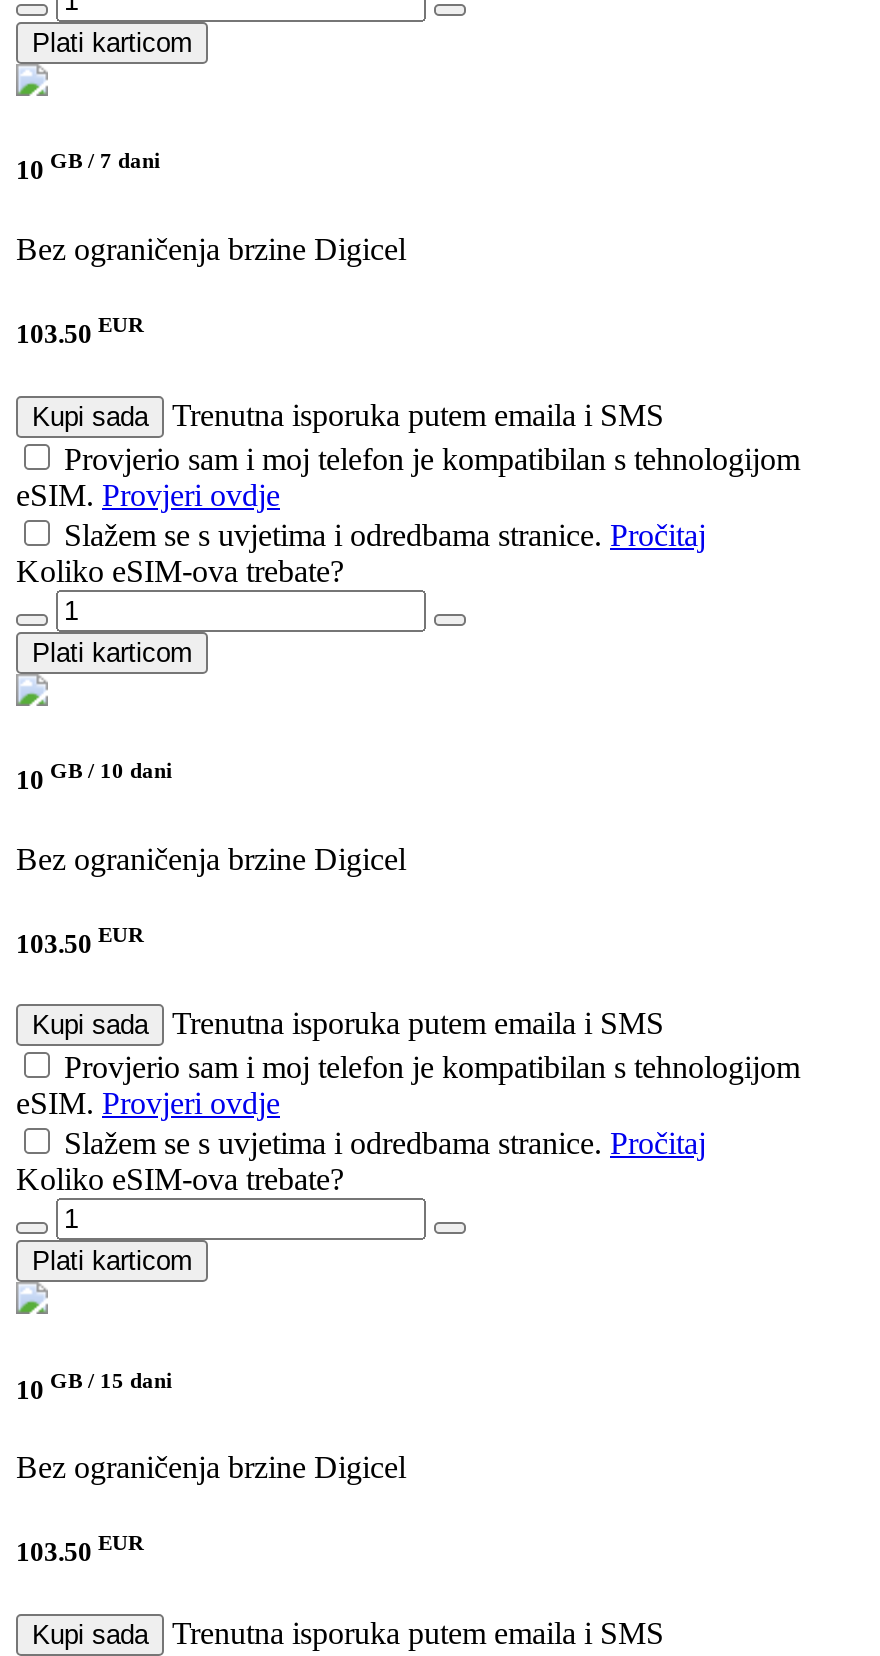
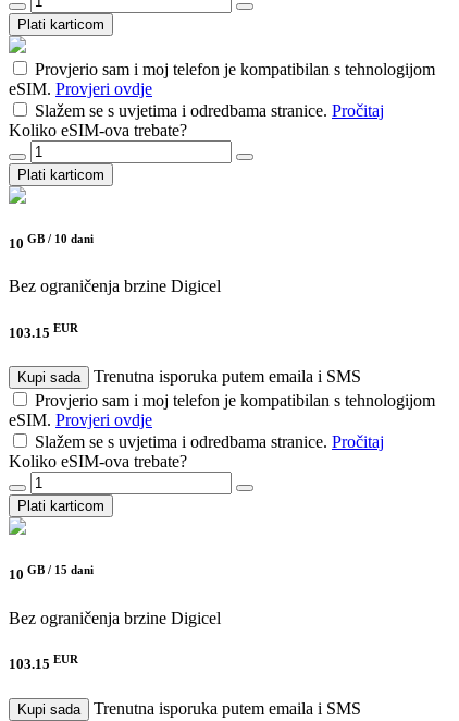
- 10 GB / 7 dani
- Bez ograničenja brzine Digicel
- 103.50 EUR
- Kupi sada
- Trenutna isporuka putem emaila i SMS

- 103.50 EUR
+ 103.15 EUR

- 103.50 EUR
+ 103.15 EUR
